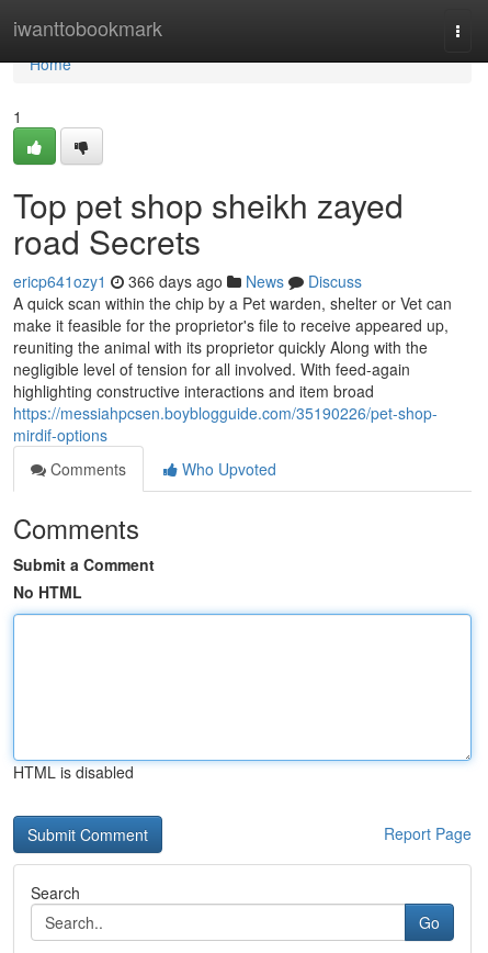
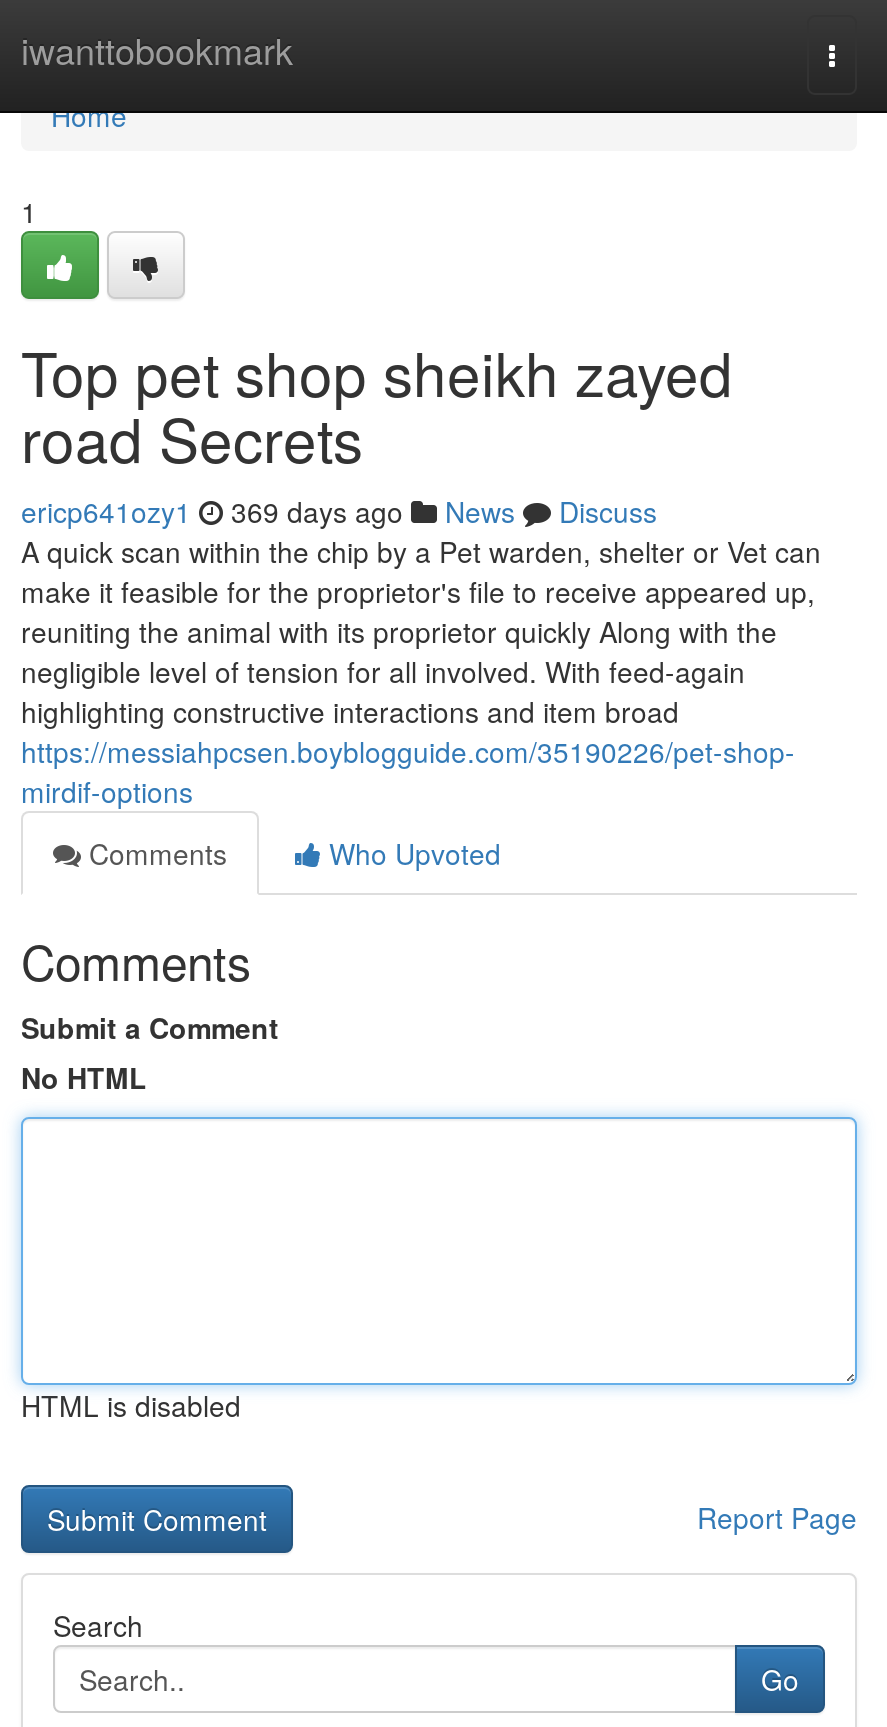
- ericp641ozy1 366 days ago News Discuss
+ ericp641ozy1 369 days ago News Discuss
